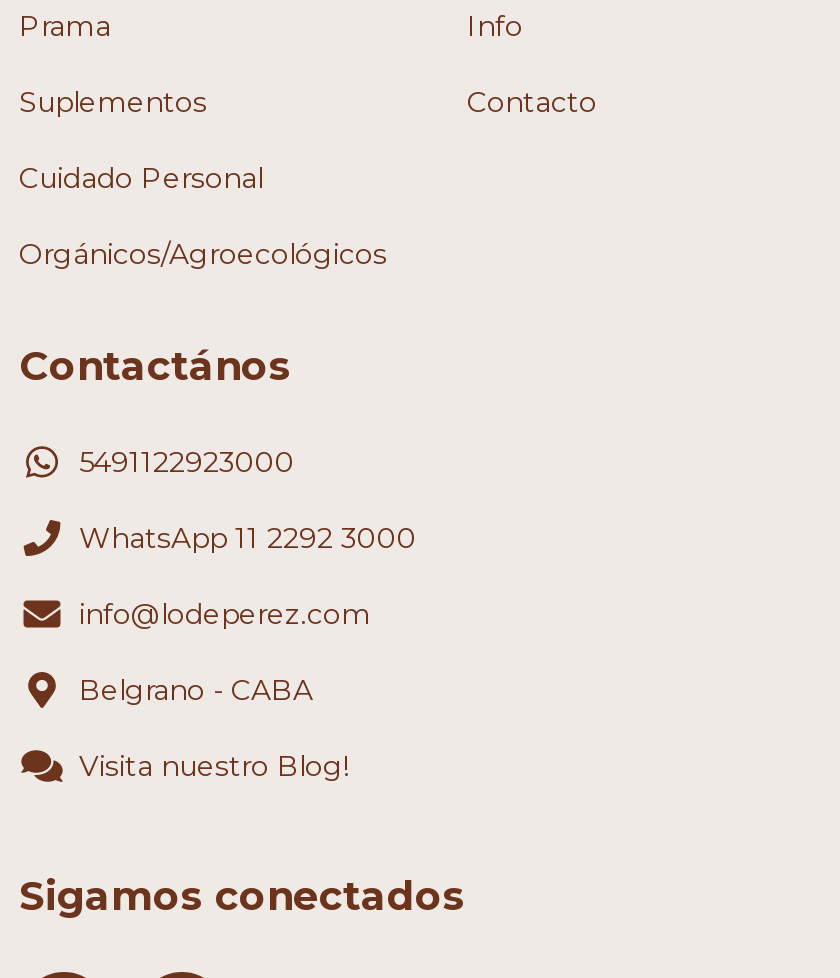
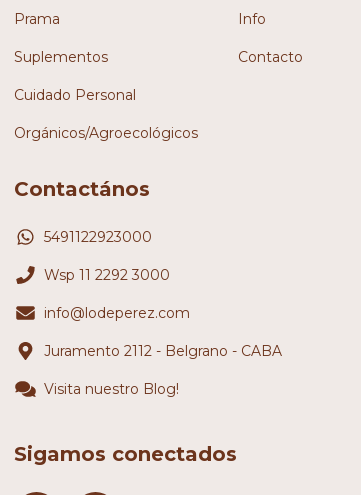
- WhatsApp 11 2292 3000
+ Wsp 11 2292 3000

- Belgrano - CABA
+ Juramento 2112 - Belgrano - CABA
